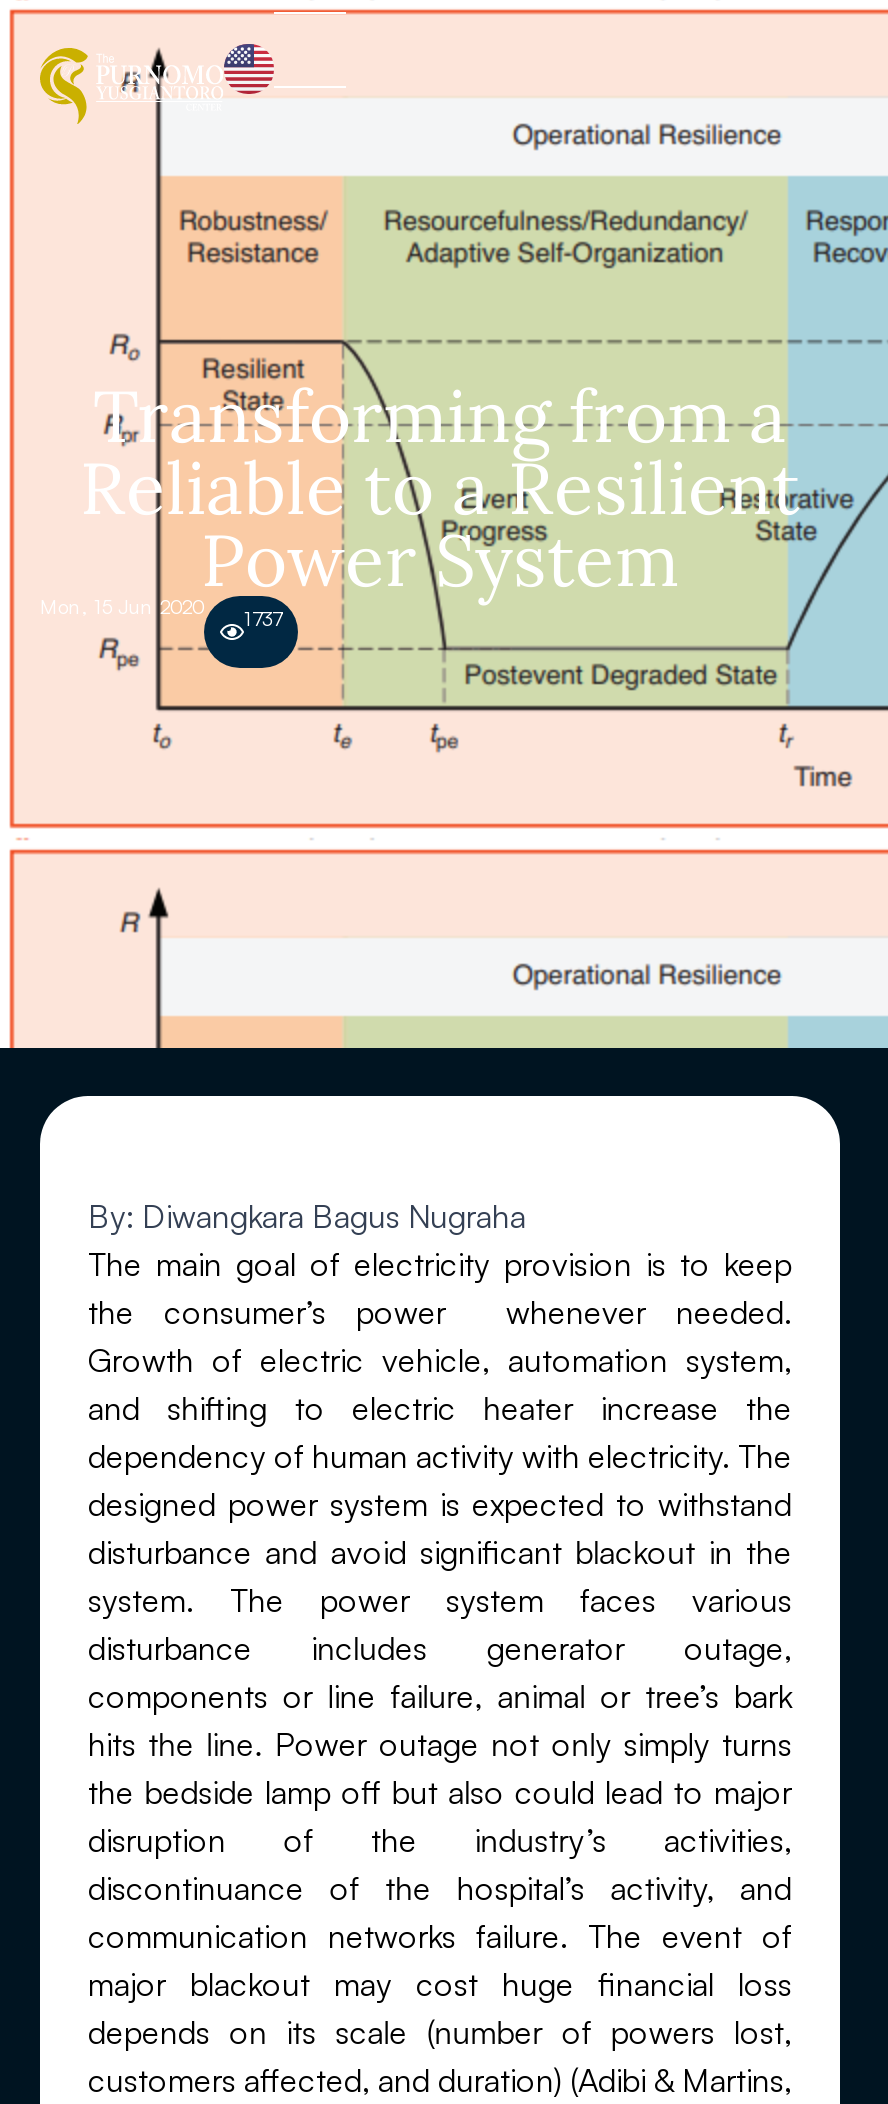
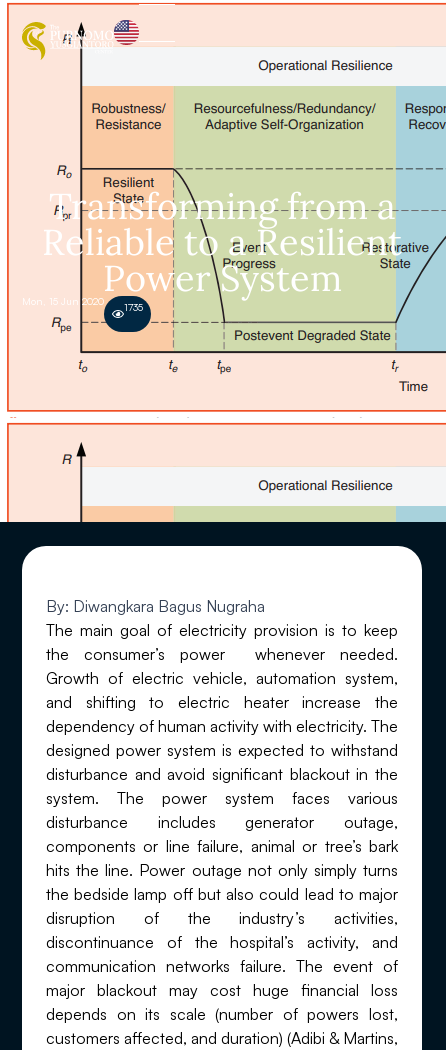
- 1737
+ 1735
